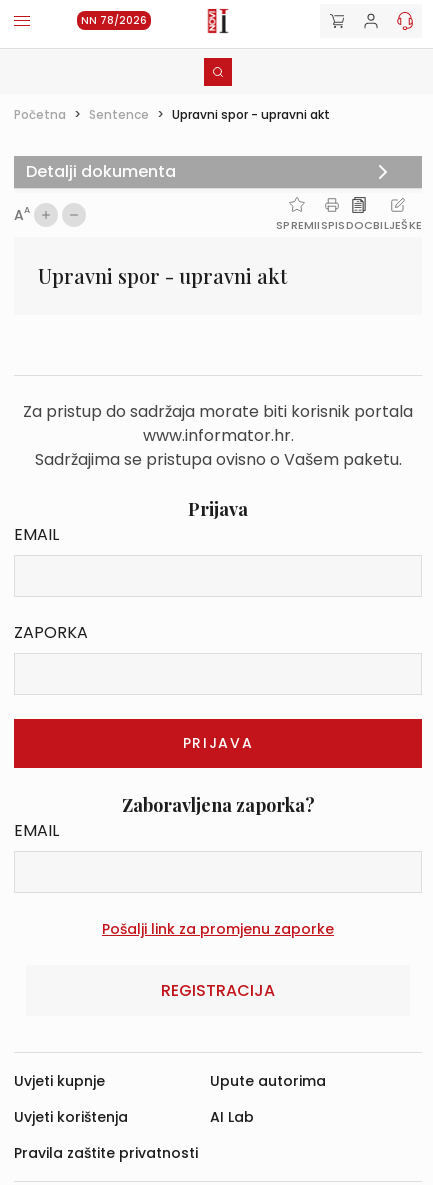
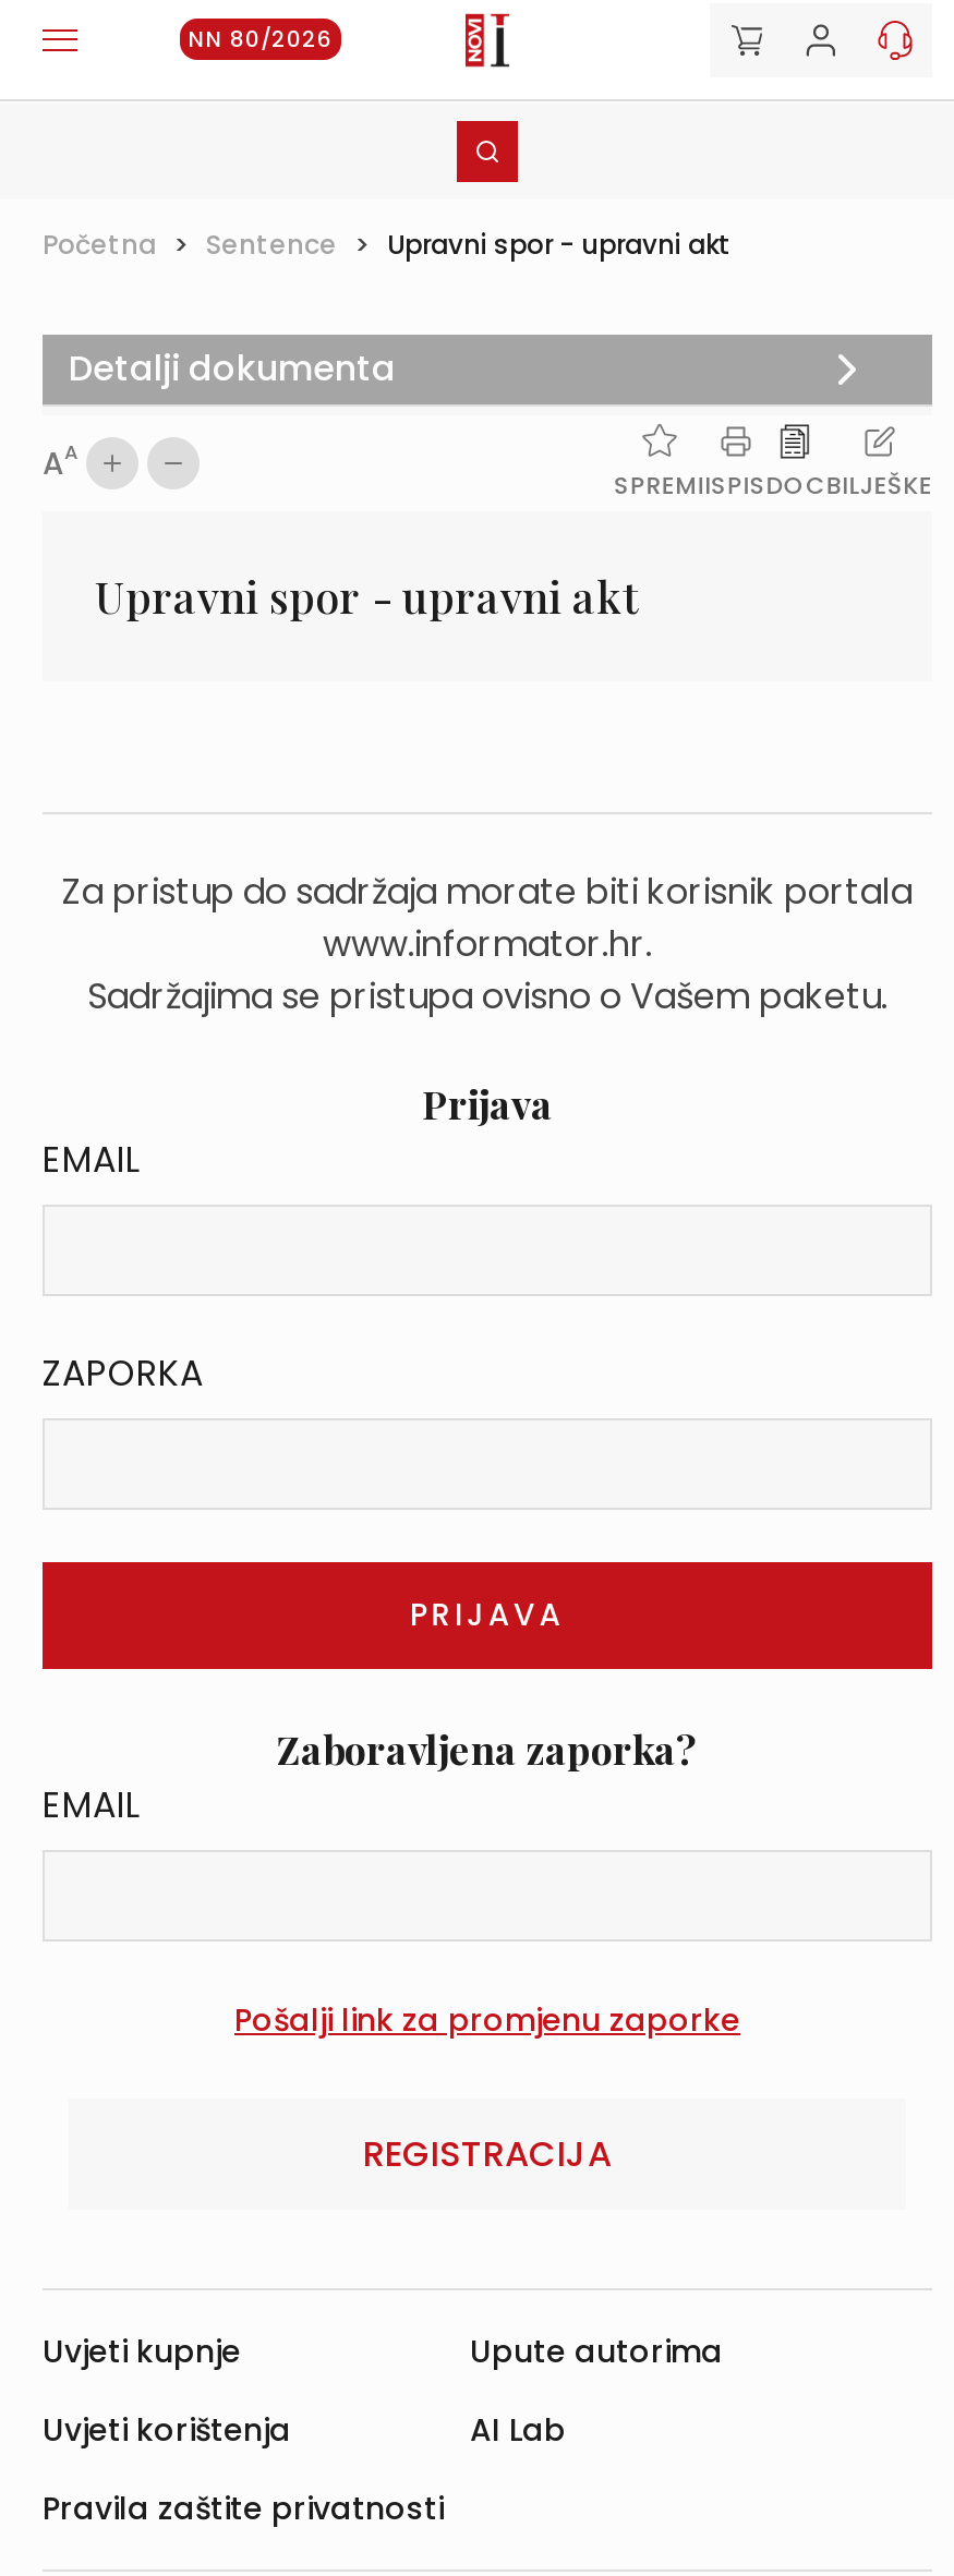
- NN 78/2026
+ NN 80/2026
